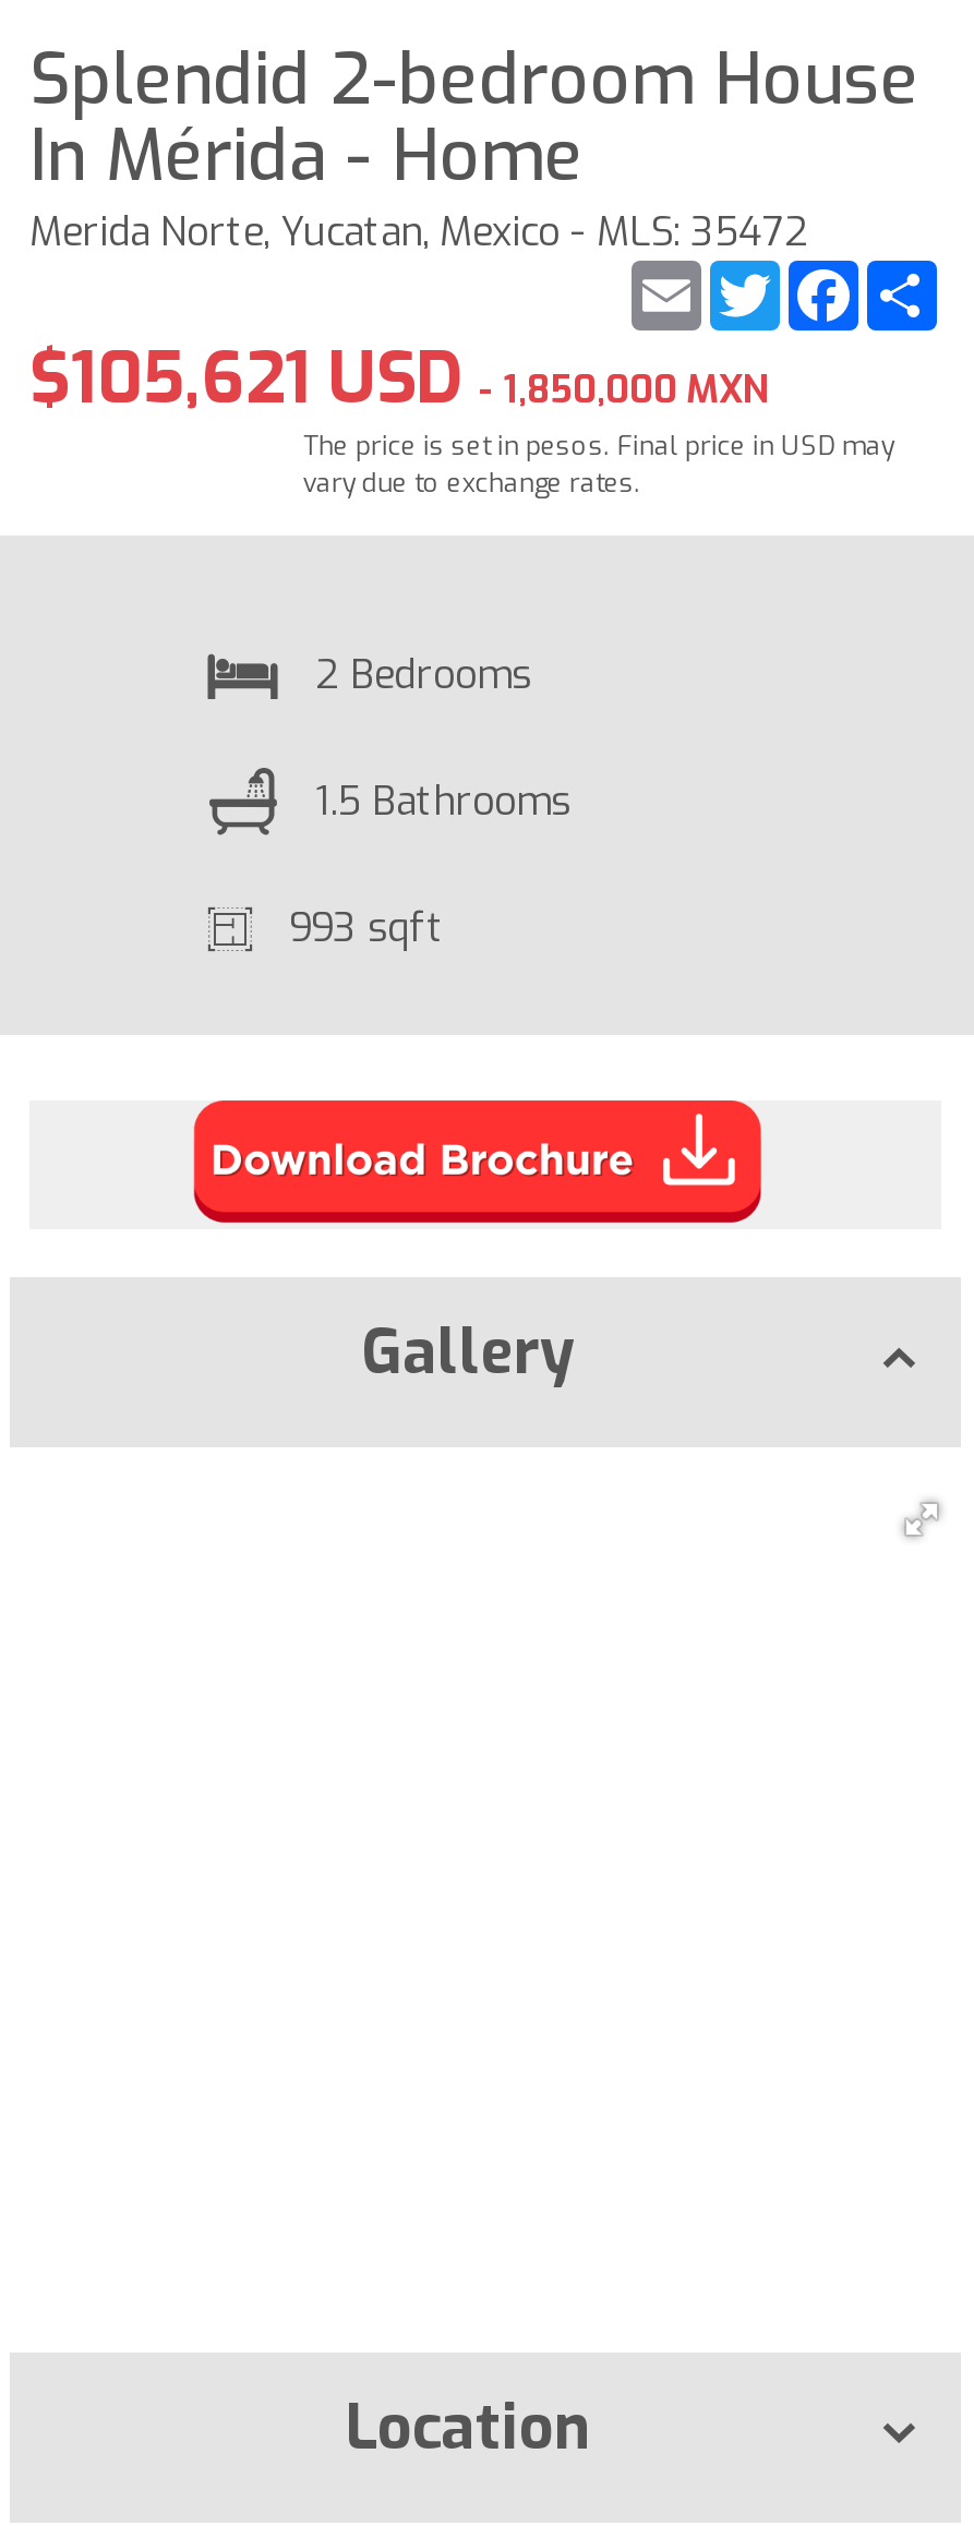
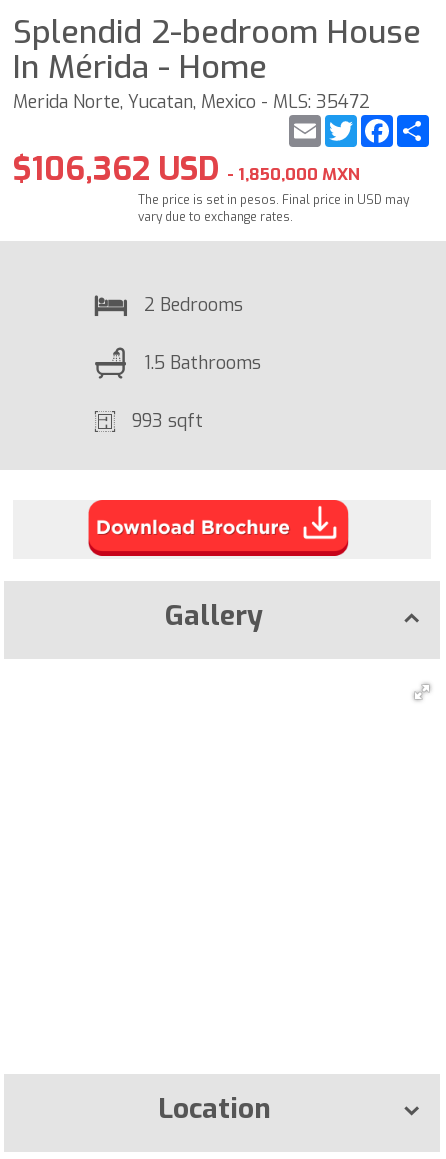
- $105,621 USD - 1,850,000 MXN
+ $106,362 USD - 1,850,000 MXN
